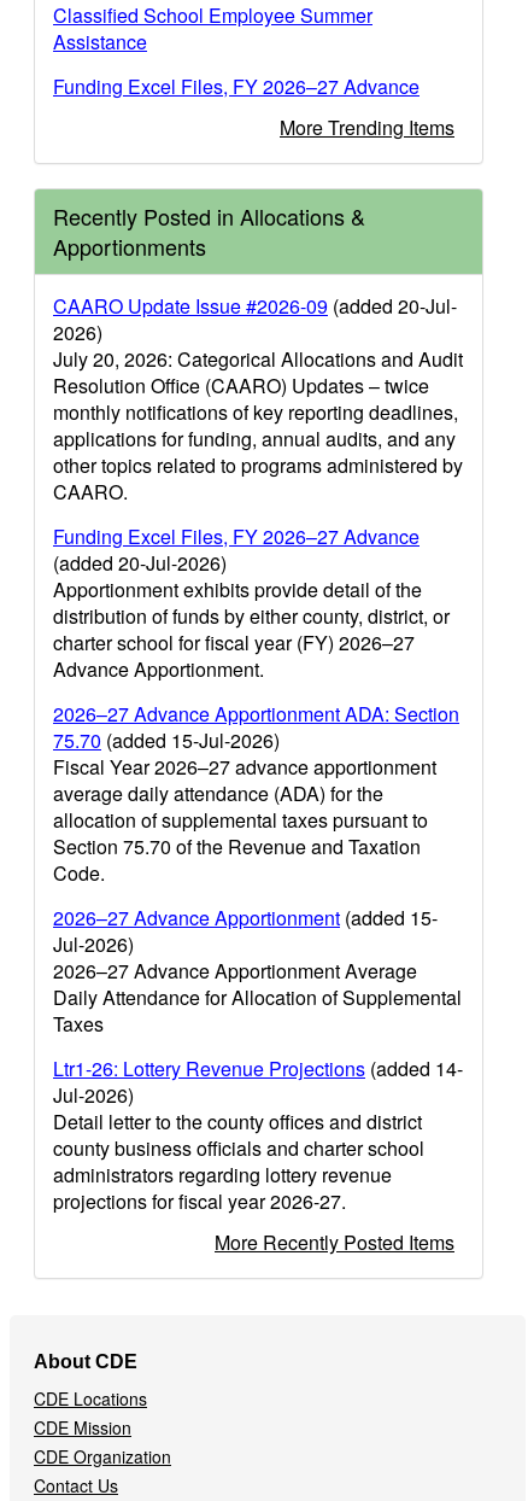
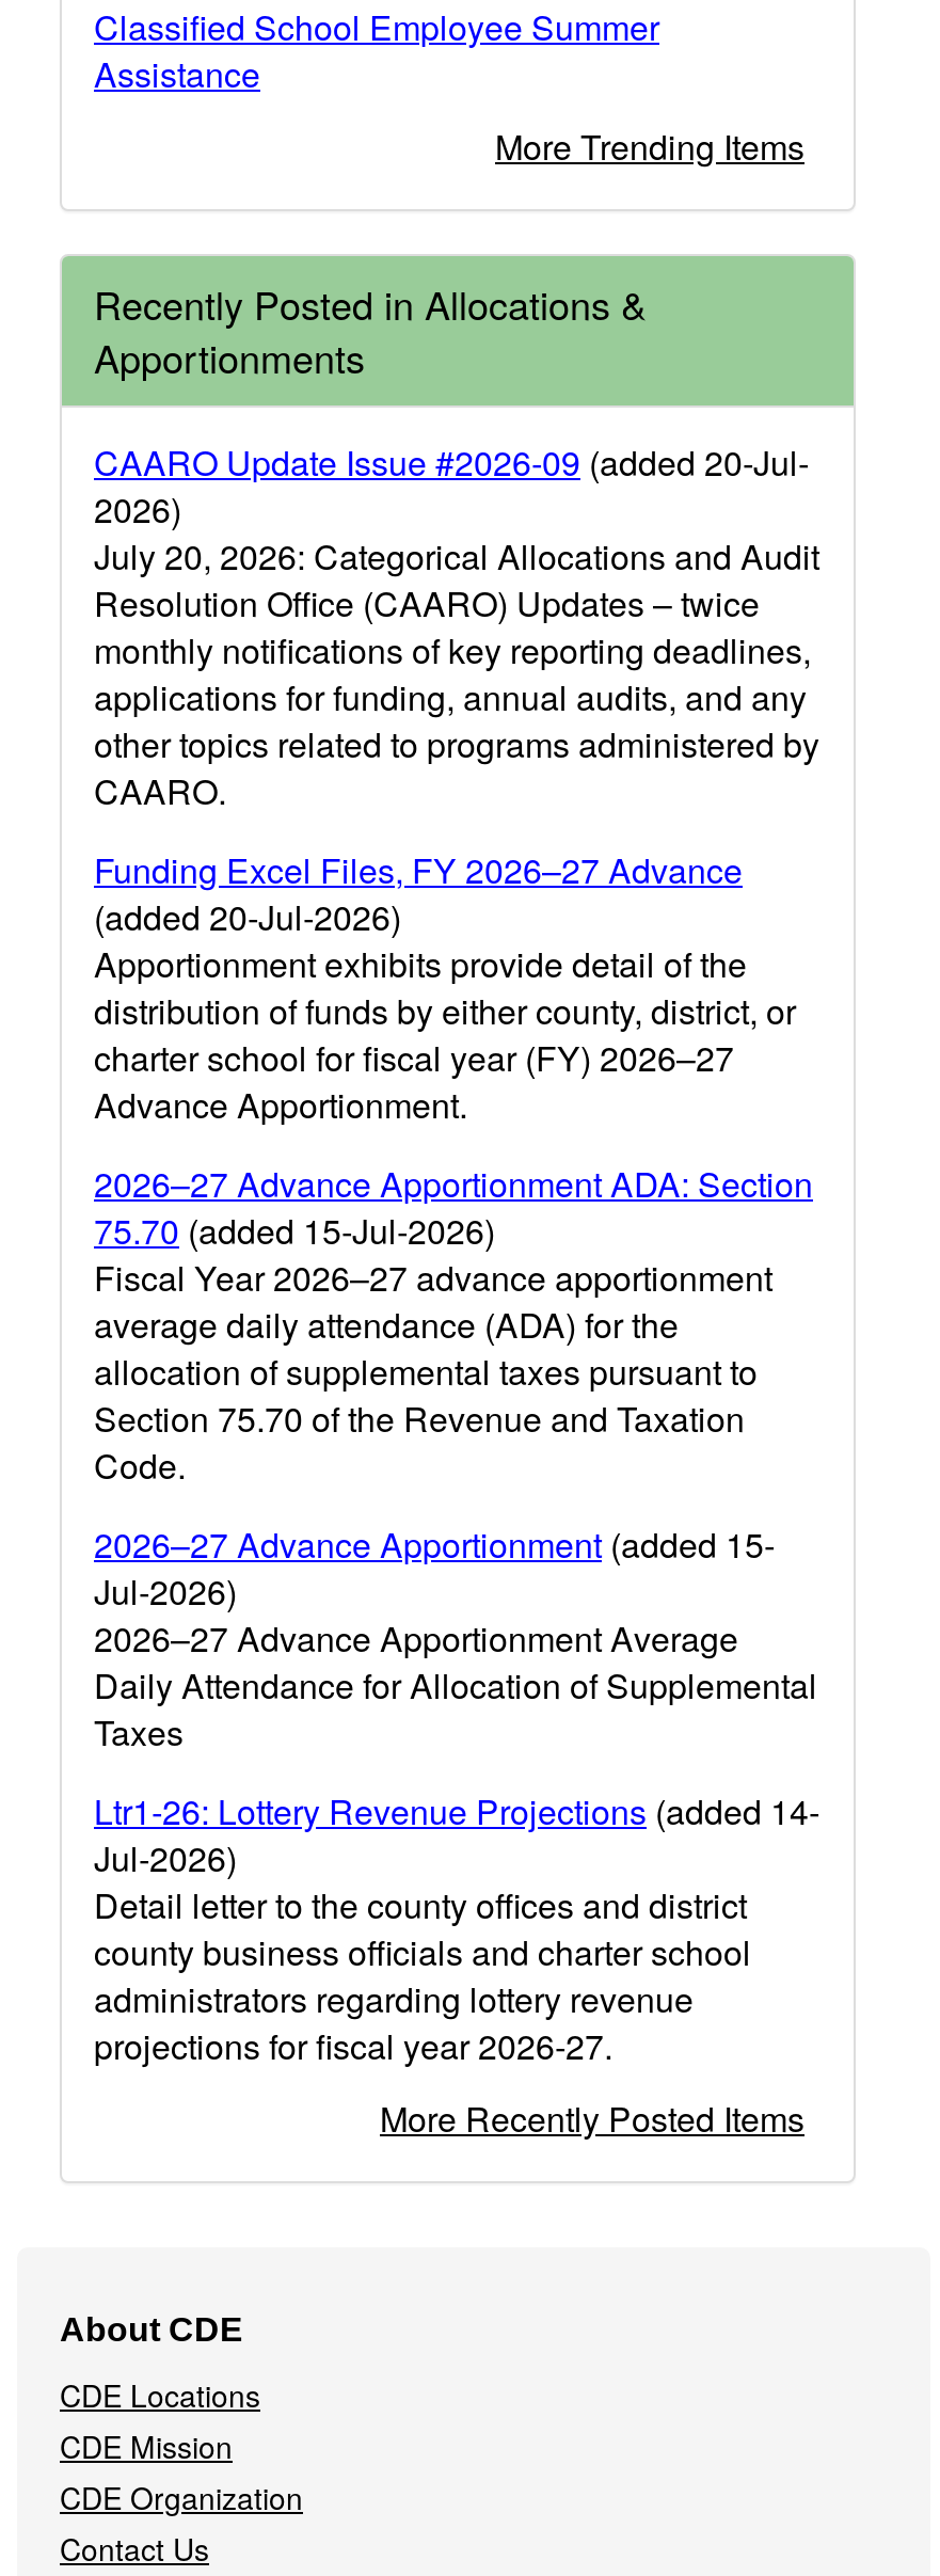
- Funding Excel Files, FY 2026–27 Advance
